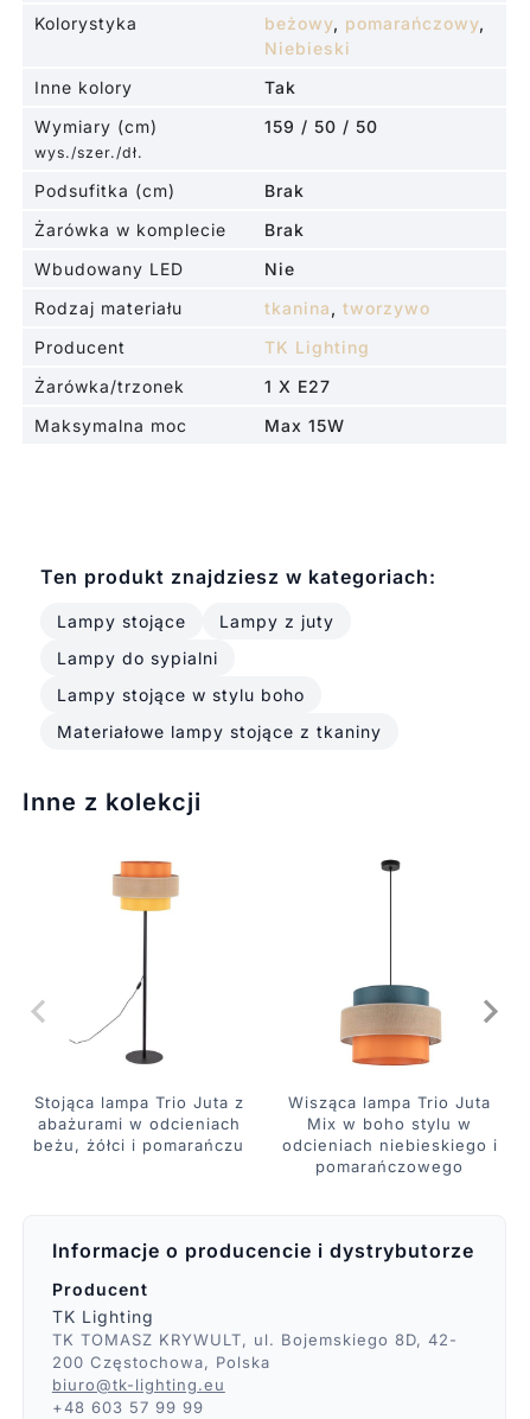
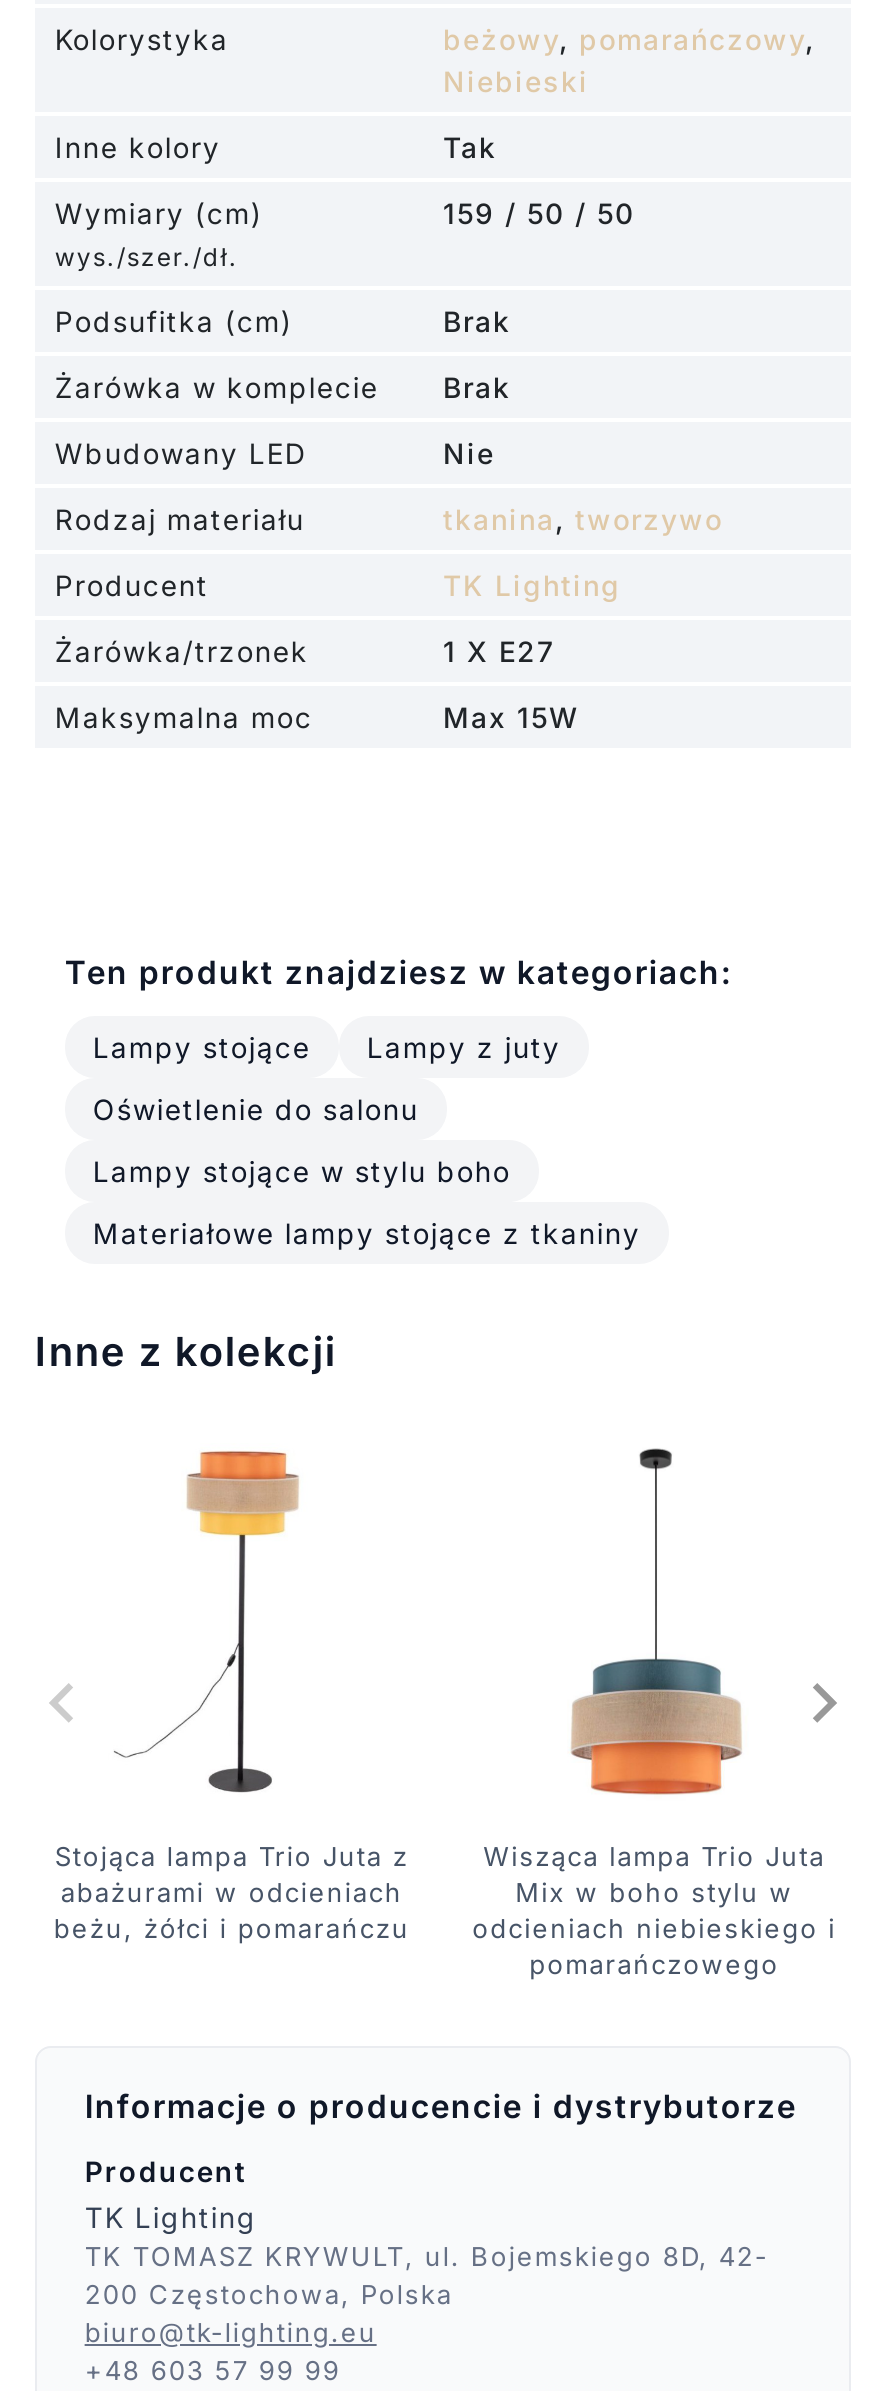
- Lampy do sypialni
+ Oświetlenie do salonu
